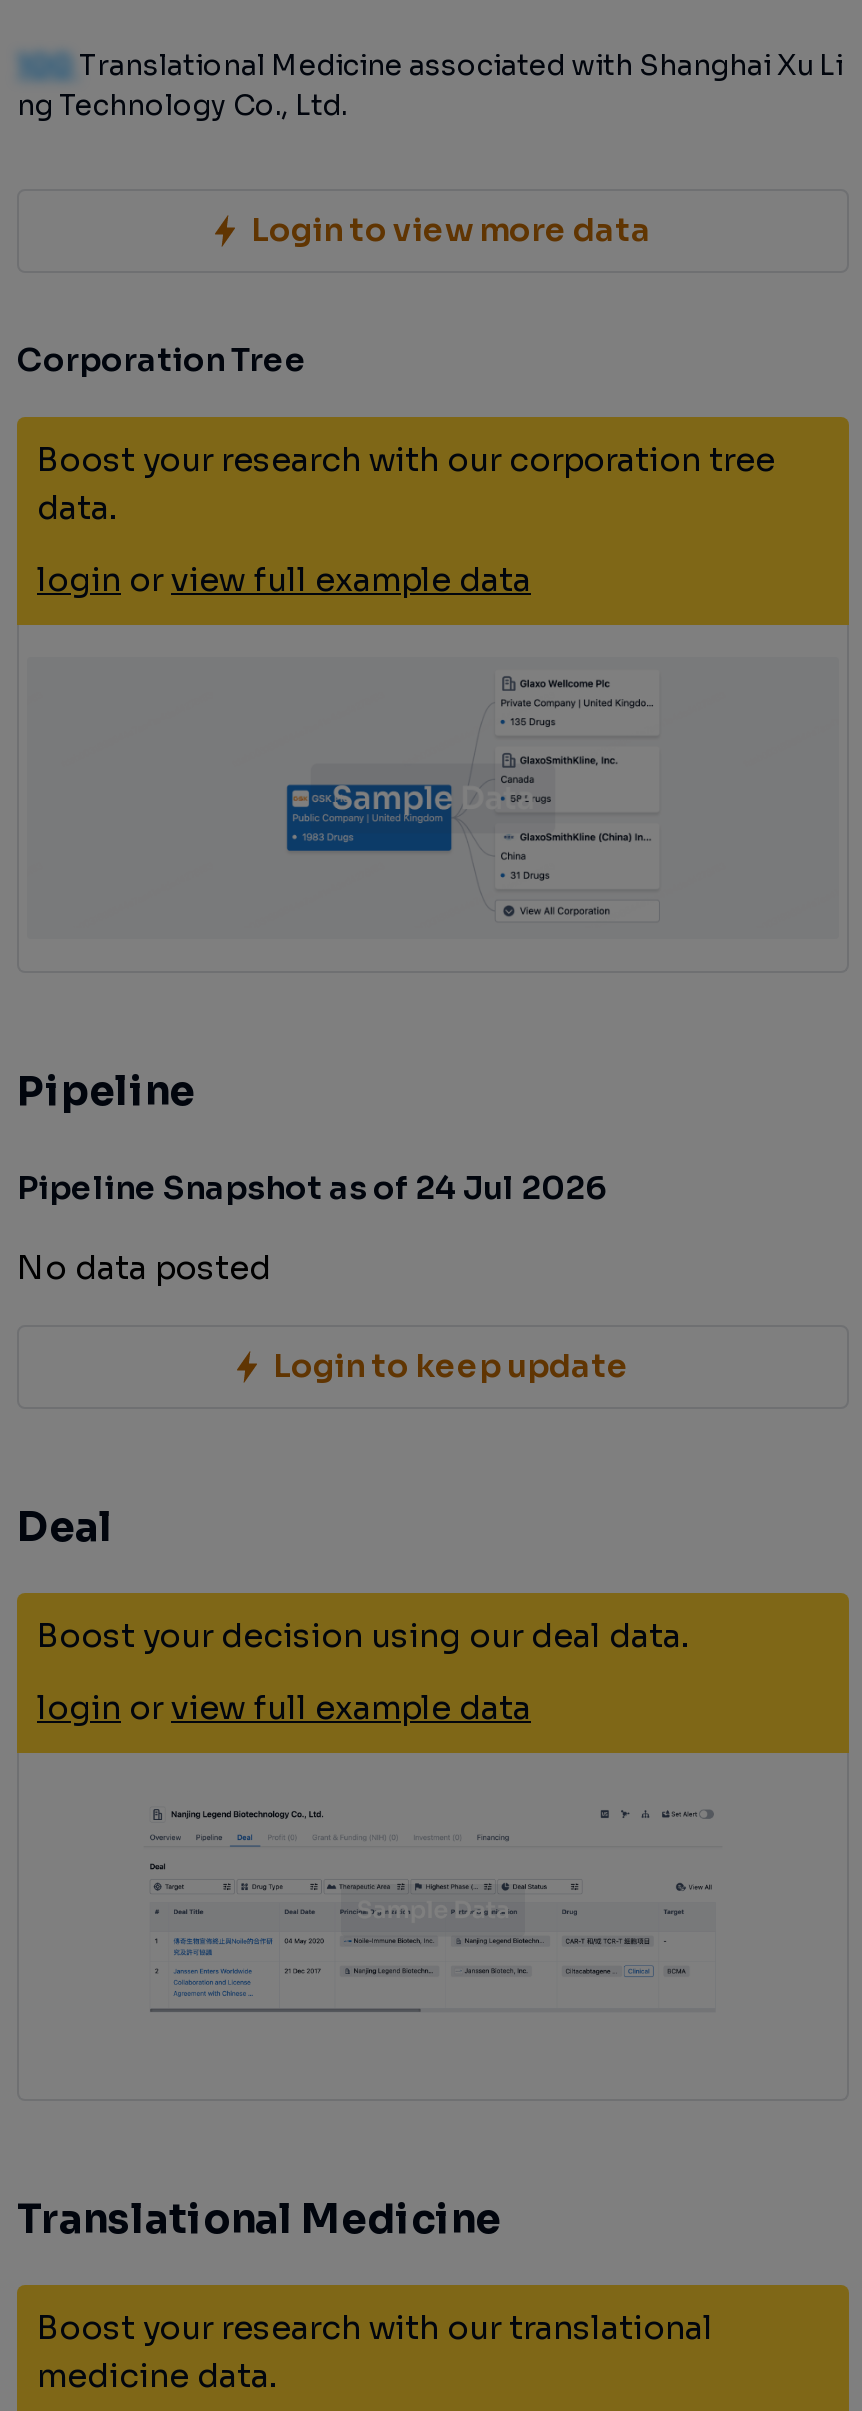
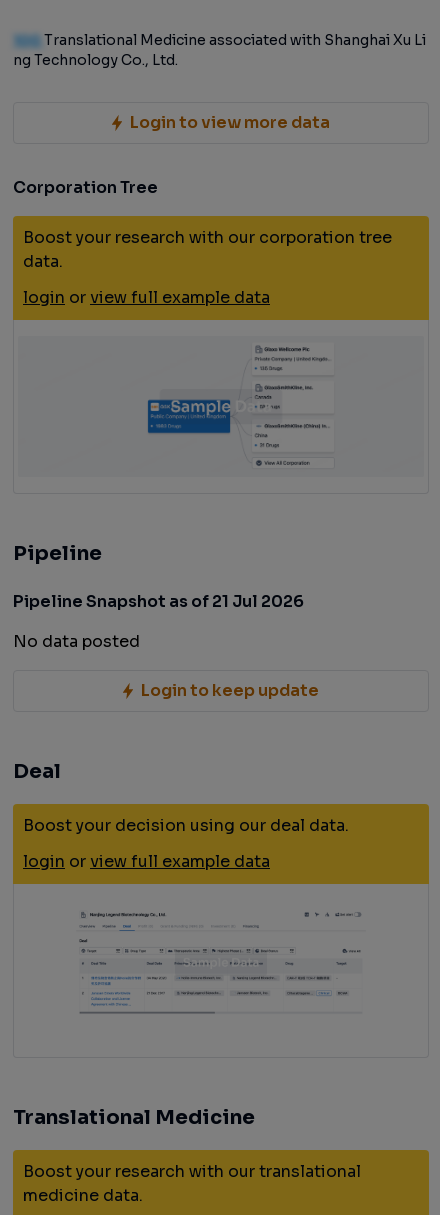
- Pipeline Snapshot as of 24 Jul 2026
+ Pipeline Snapshot as of 21 Jul 2026
